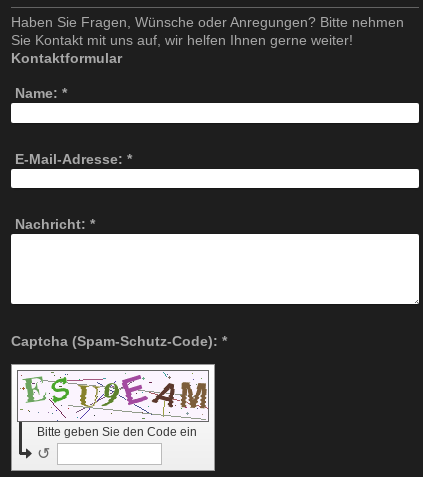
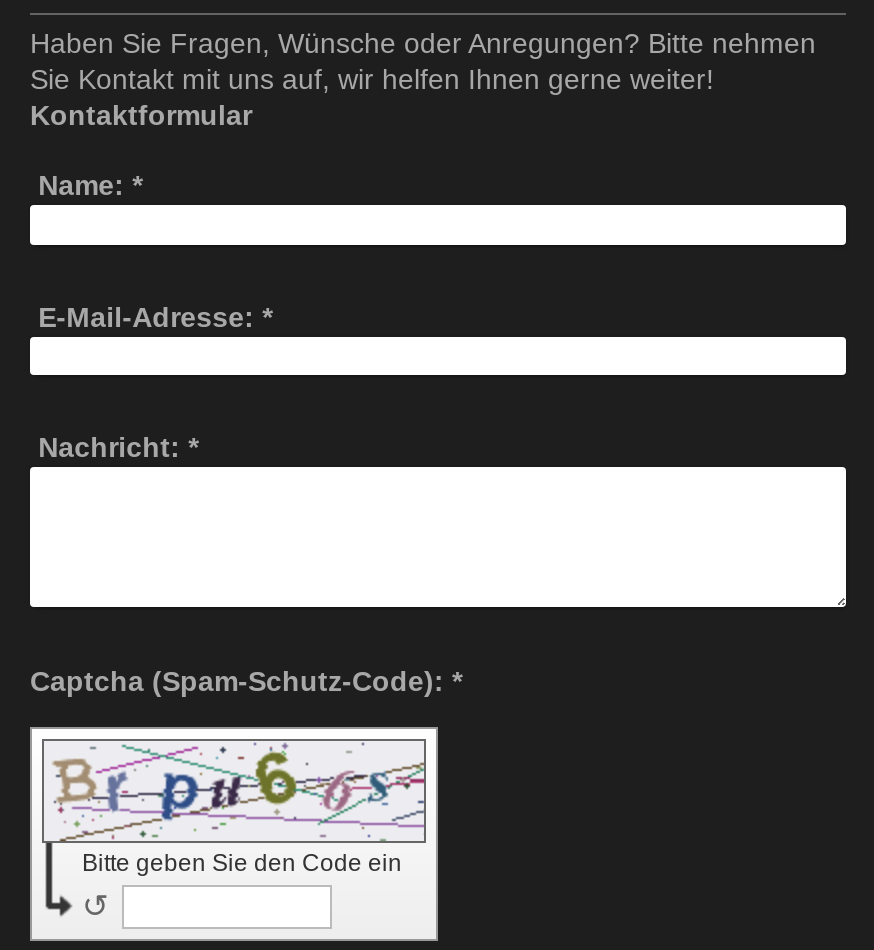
- [image]
+ [image]
